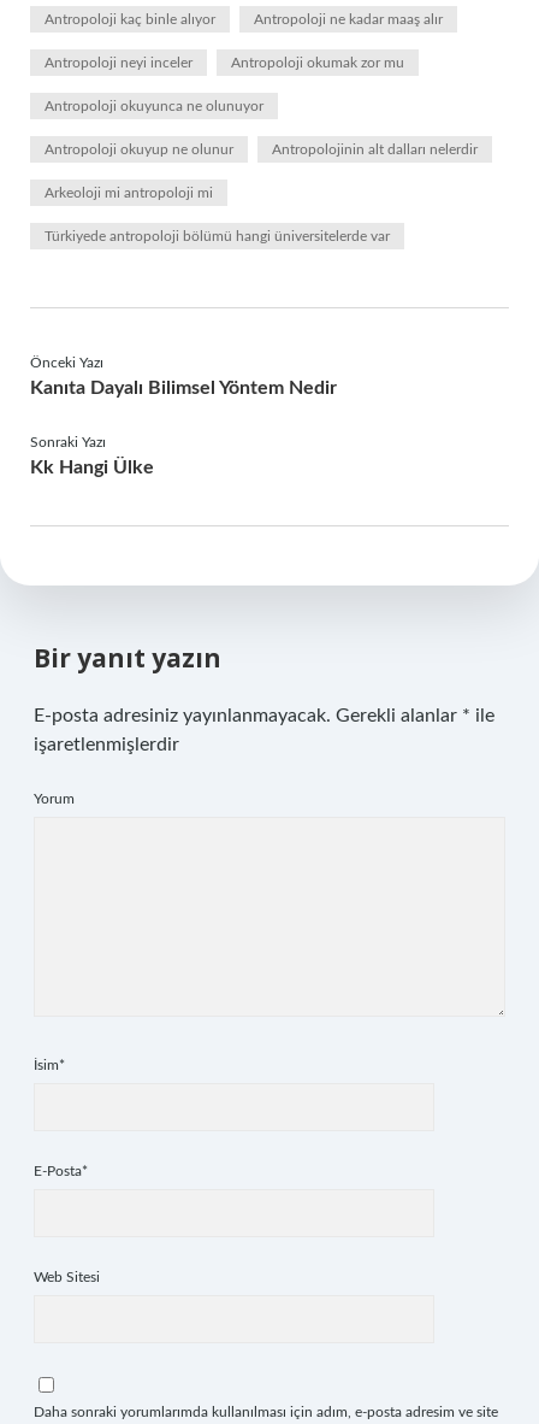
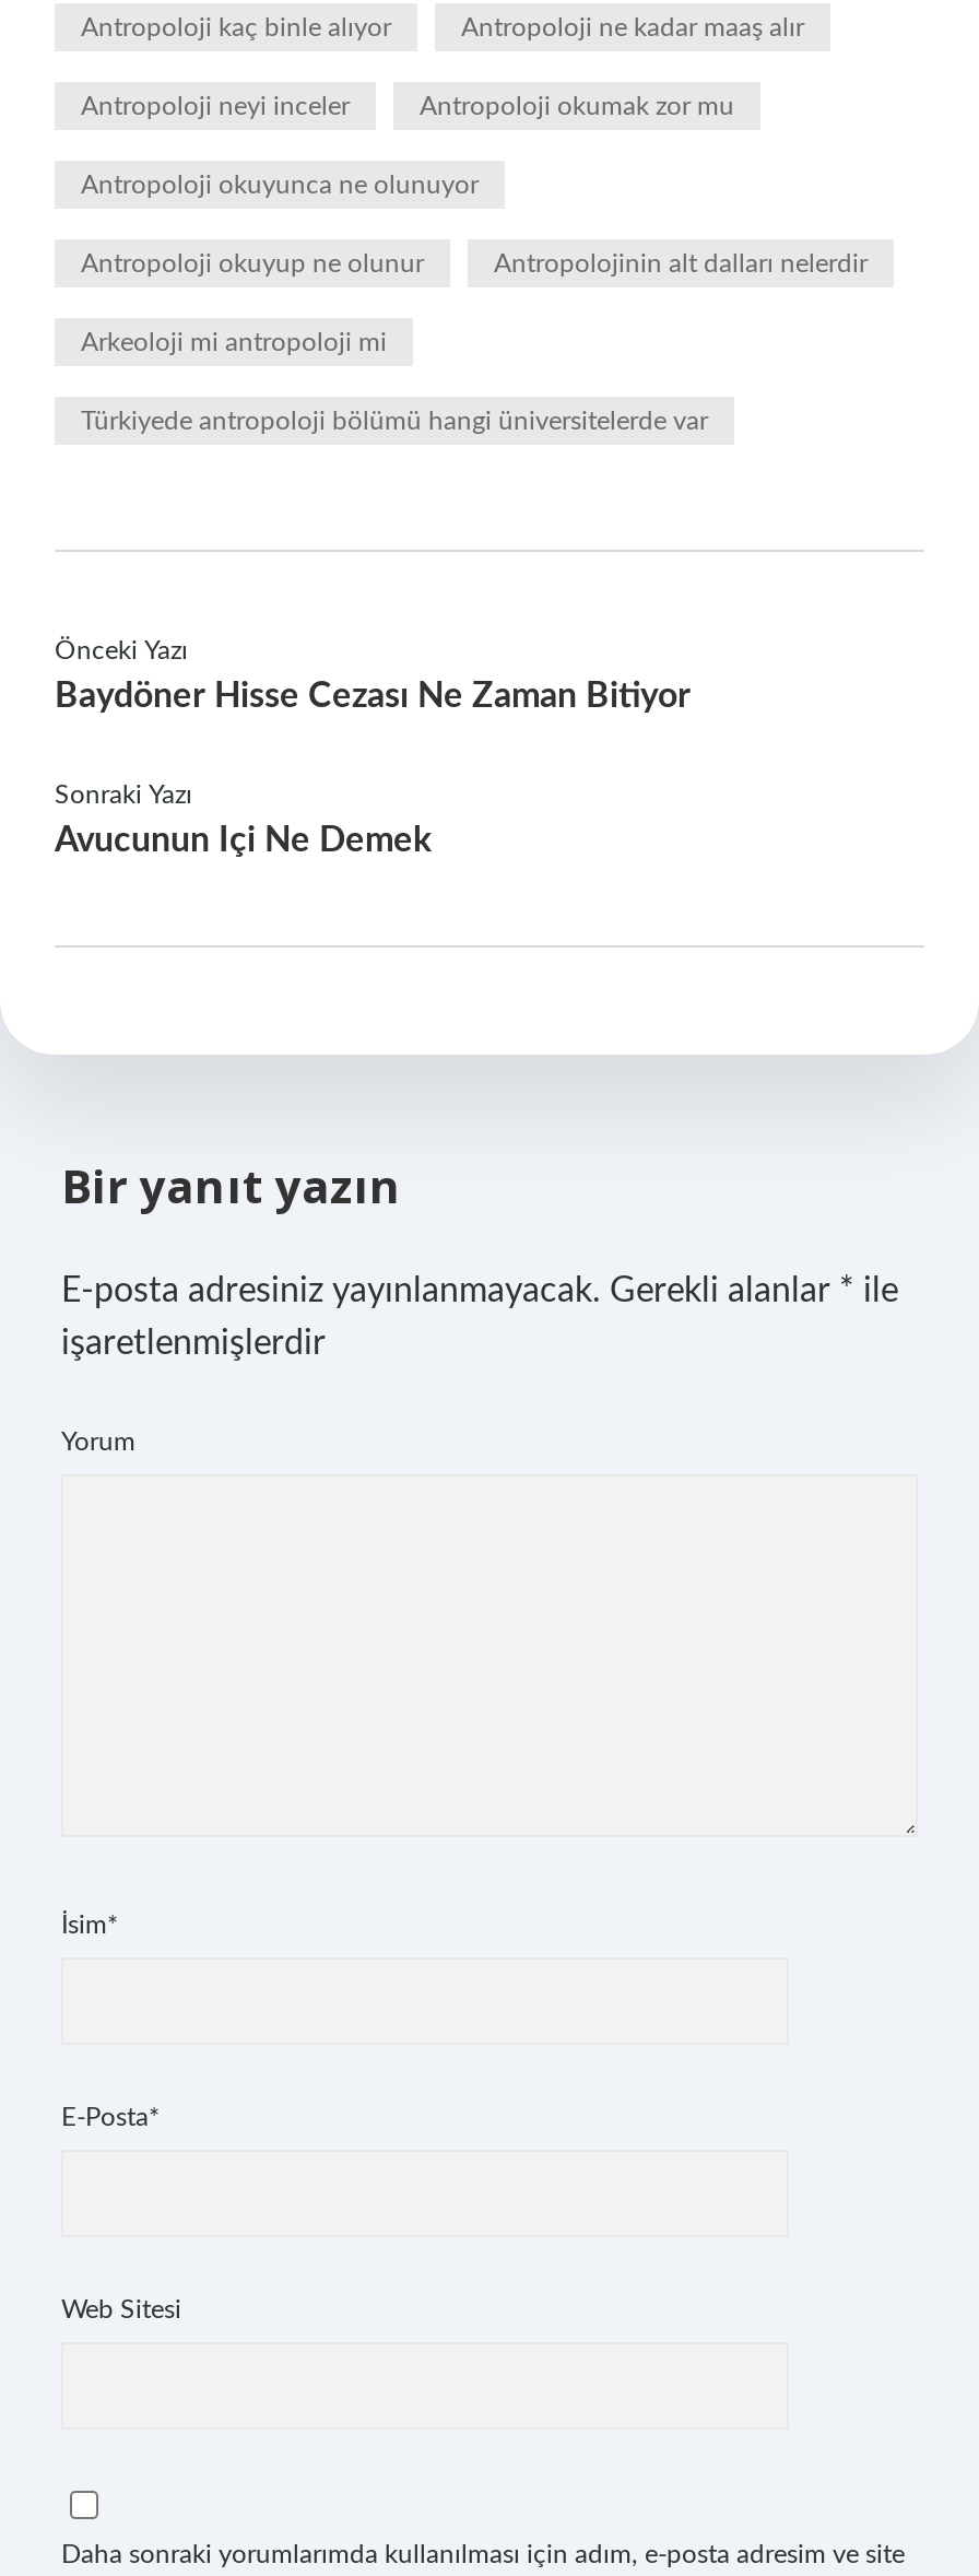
- Kanıta Dayalı Bilimsel Yöntem Nedir
+ Baydöner Hisse Cezası Ne Zaman Bitiyor

- Kk Hangi Ülke
+ Avucunun Içi Ne Demek
